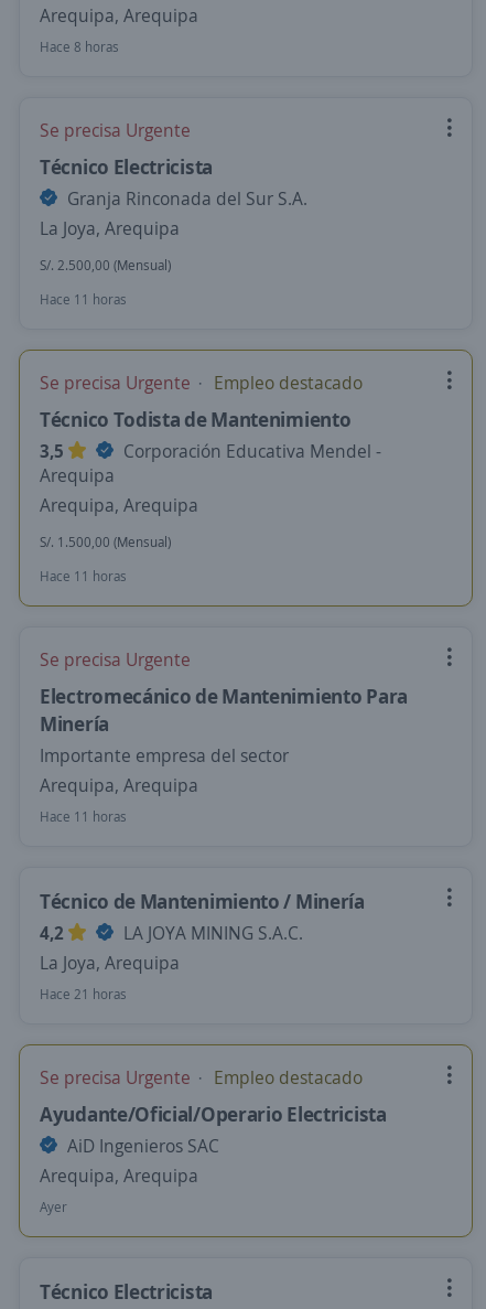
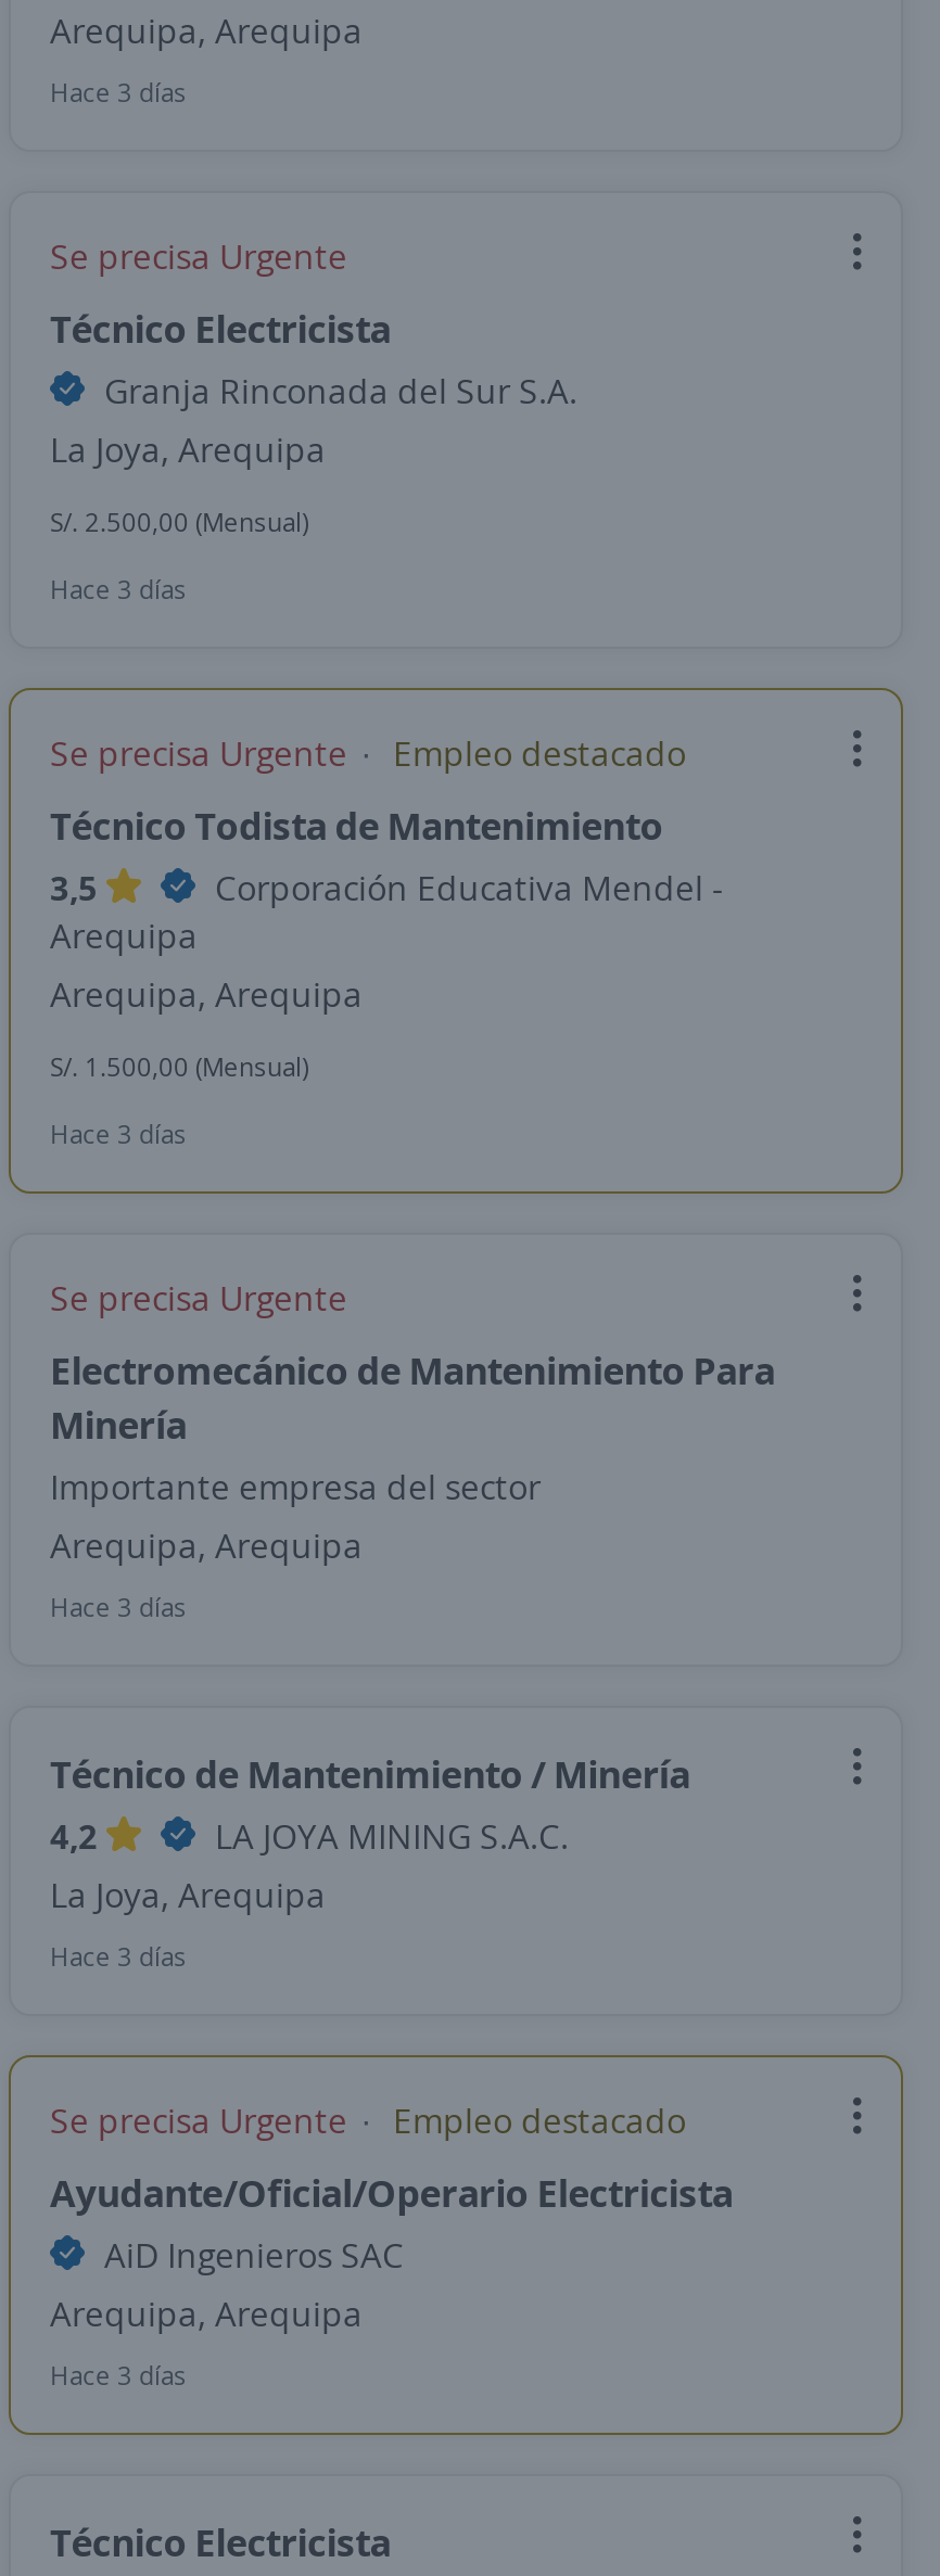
- Hace 8 horas
+ Hace 3 días

- Hace 11 horas
+ Hace 3 días

- Hace 11 horas
+ Hace 3 días

- Hace 11 horas
+ Hace 3 días

- Hace 21 horas
+ Hace 3 días

- Ayer
+ Hace 3 días
